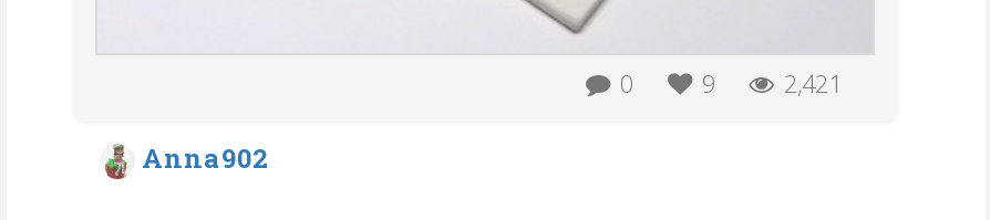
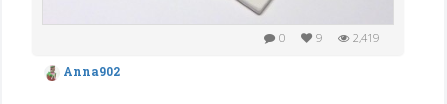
- 0 9 2,421
+ 0 9 2,419
